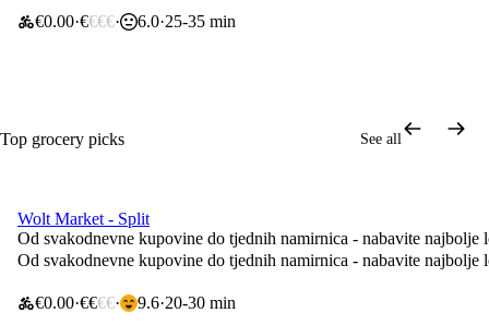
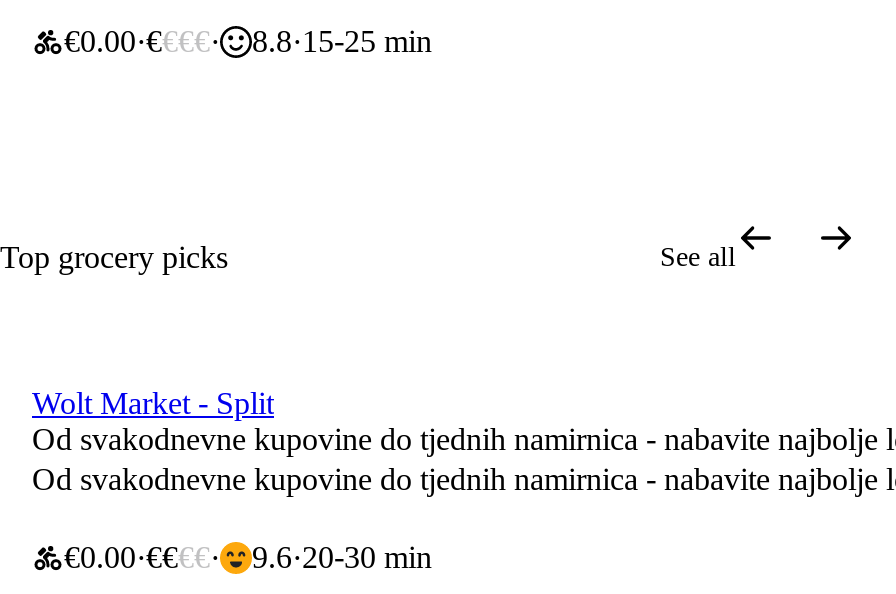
- €0.00 €€€€ 6.0 25-35 min
+ €0.00 €€€€ 8.8 15-25 min
